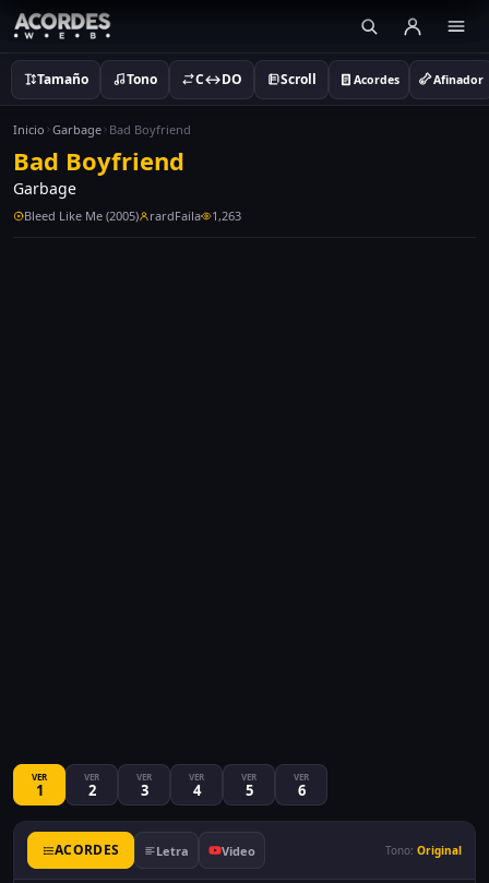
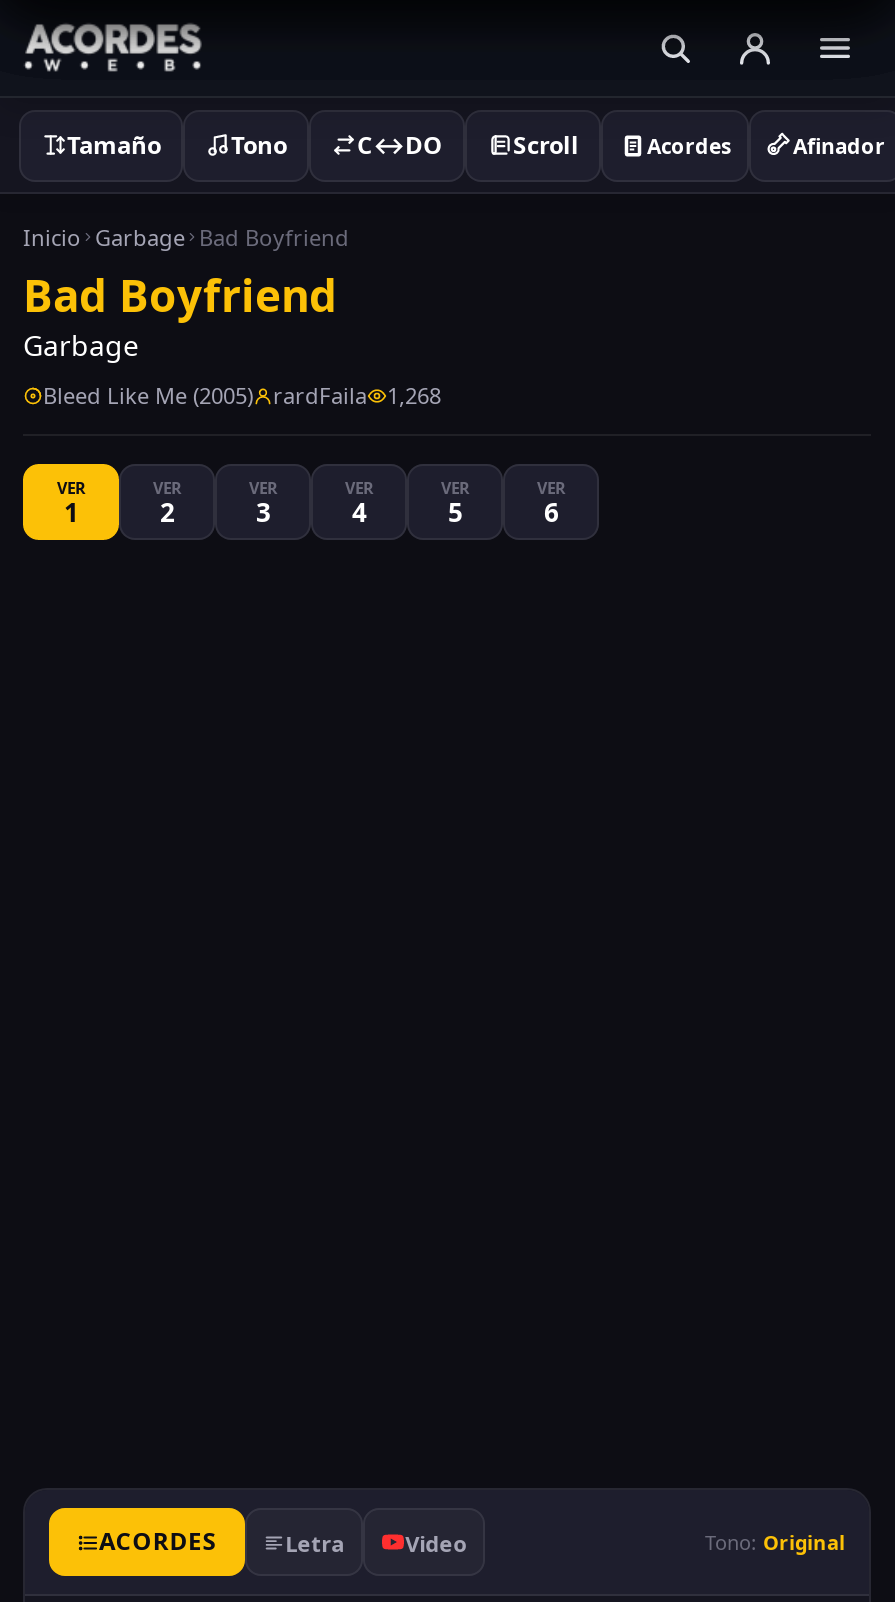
- Bleed Like Me (2005) rardFaila 1,263
+ Bleed Like Me (2005) rardFaila 1,268

moved up: VER | VER | 2 | ... | VER | 6
